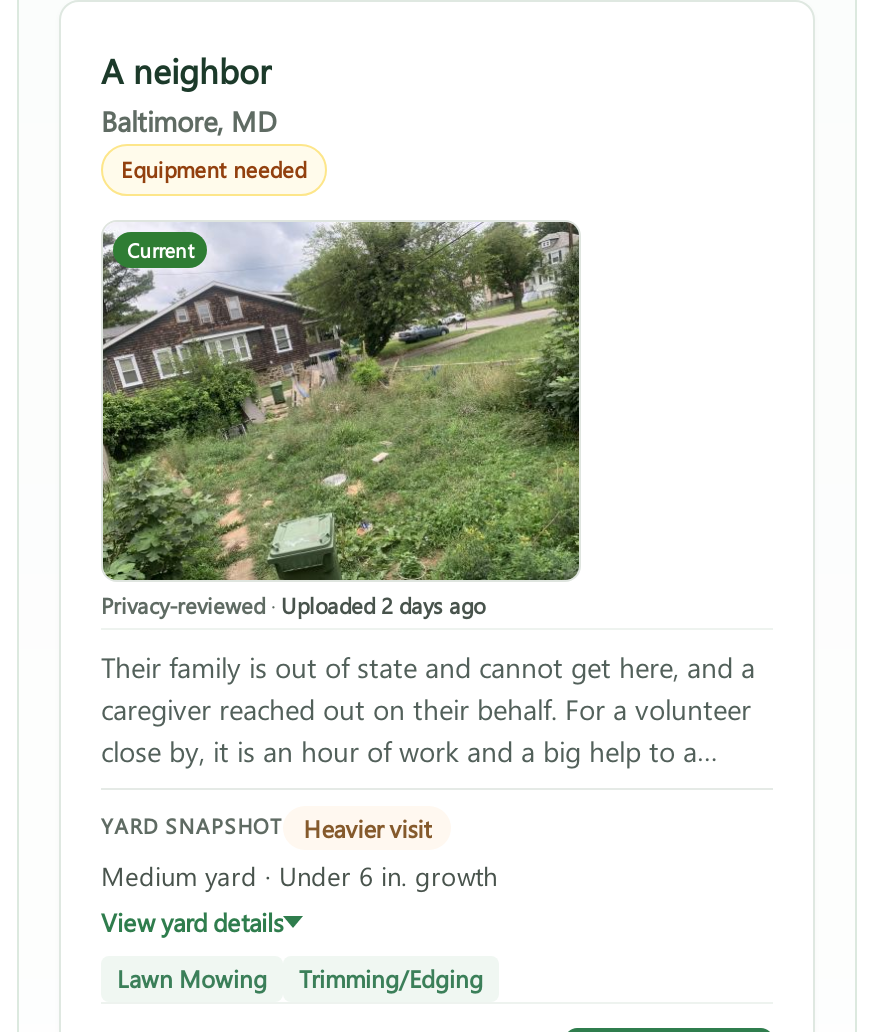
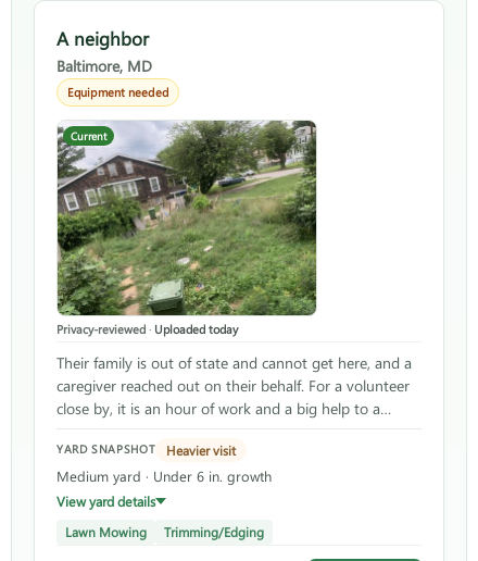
- Privacy-reviewed · Uploaded 2 days ago
+ Privacy-reviewed · Uploaded today
